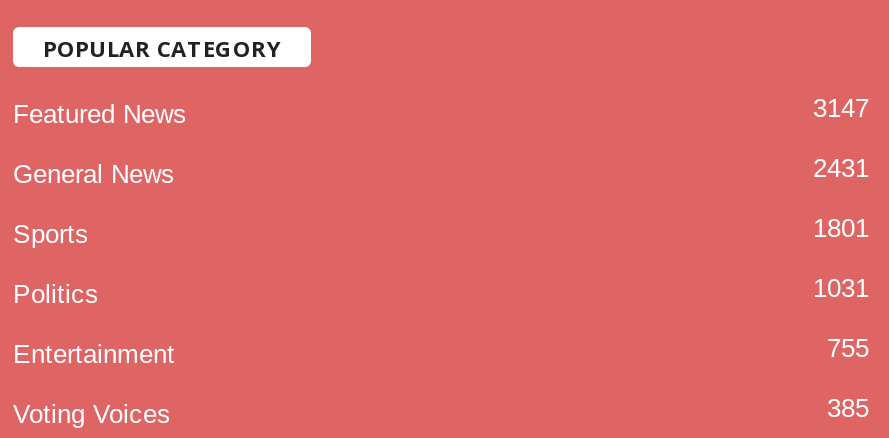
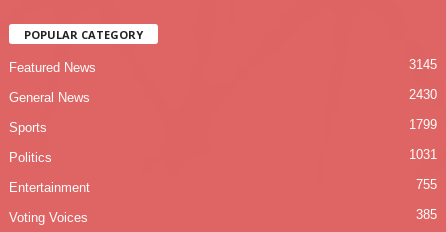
- 3147
+ 3145

- 2431
+ 2430

- 1801
+ 1799
